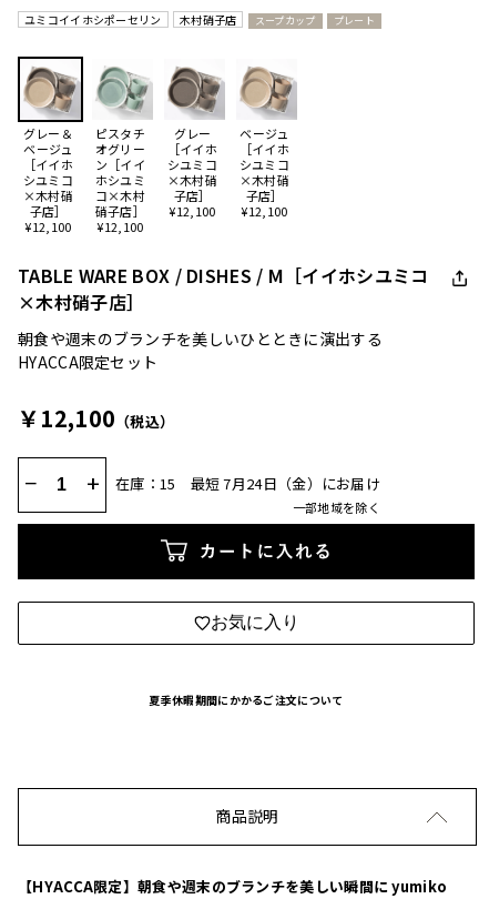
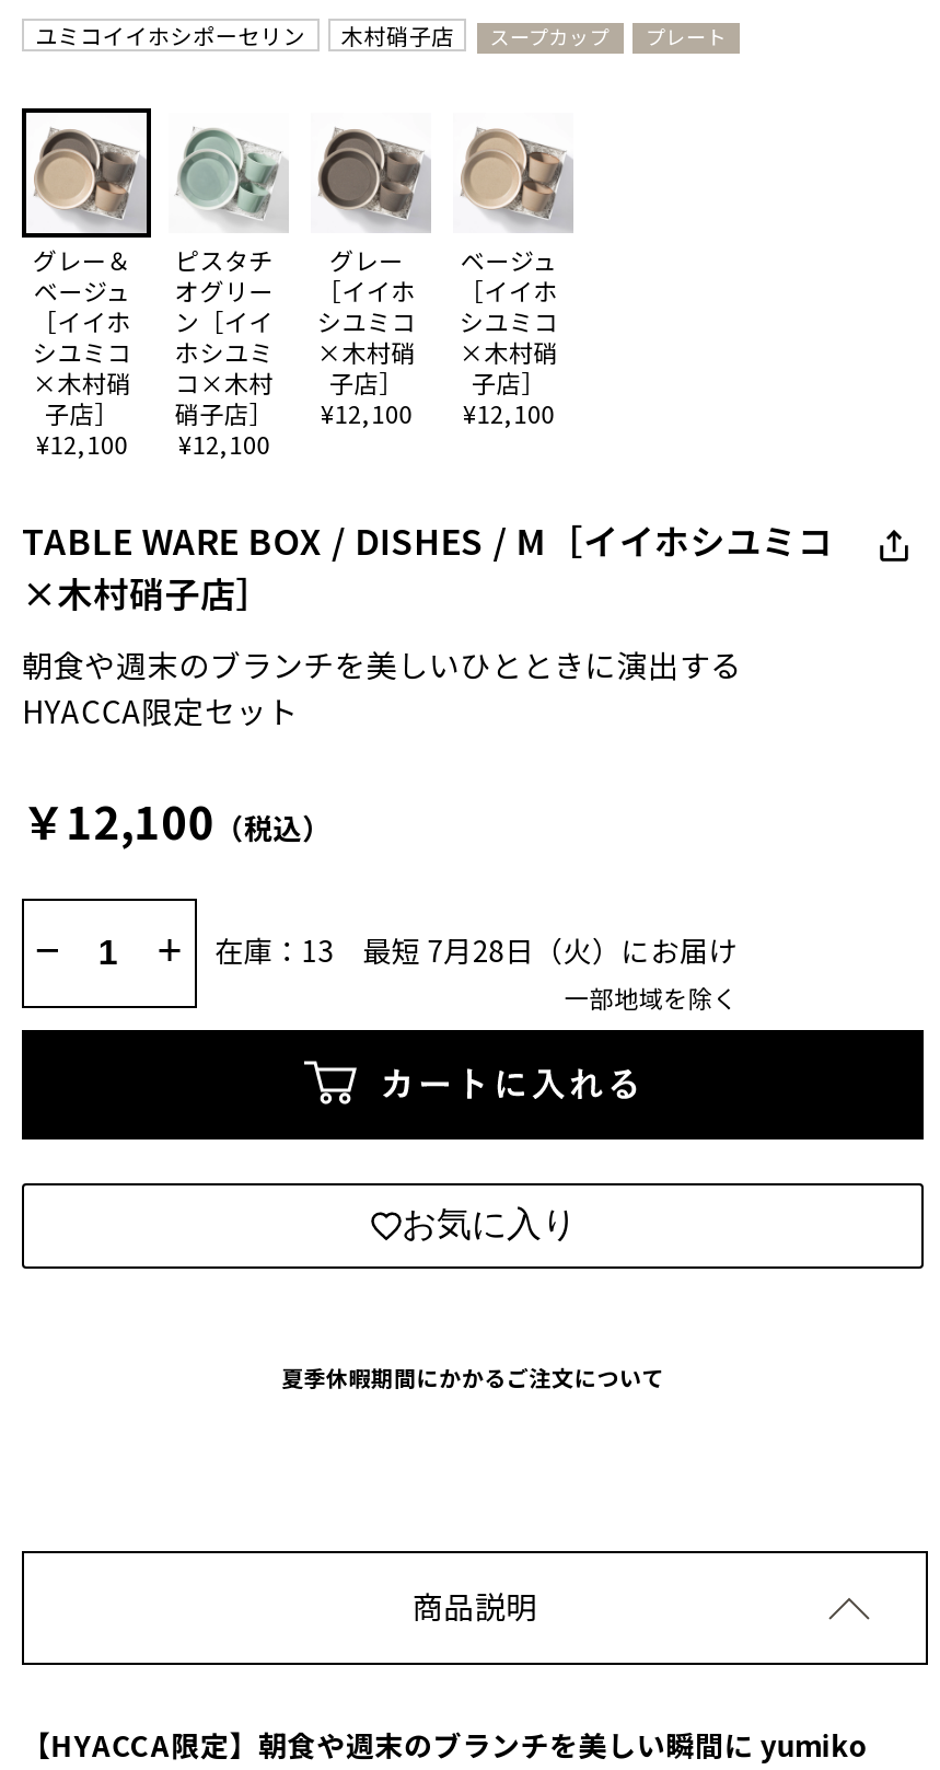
- 在庫：15
+ 在庫：13

- 最短 7月24日（金）にお届け
+ 最短 7月28日（火）にお届け
